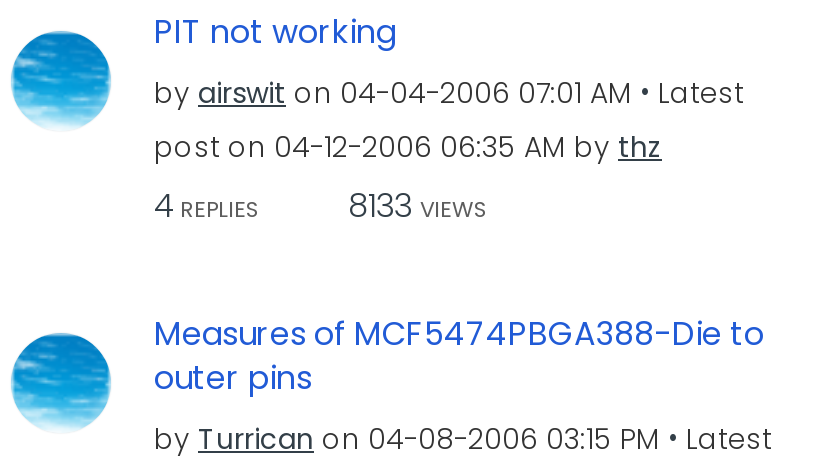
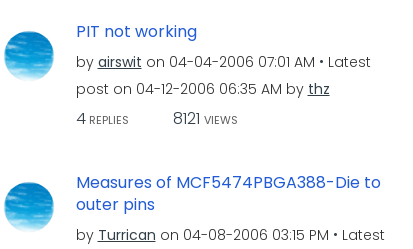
- 4 REPLIES 8133 VIEWS
+ 4 REPLIES 8121 VIEWS
